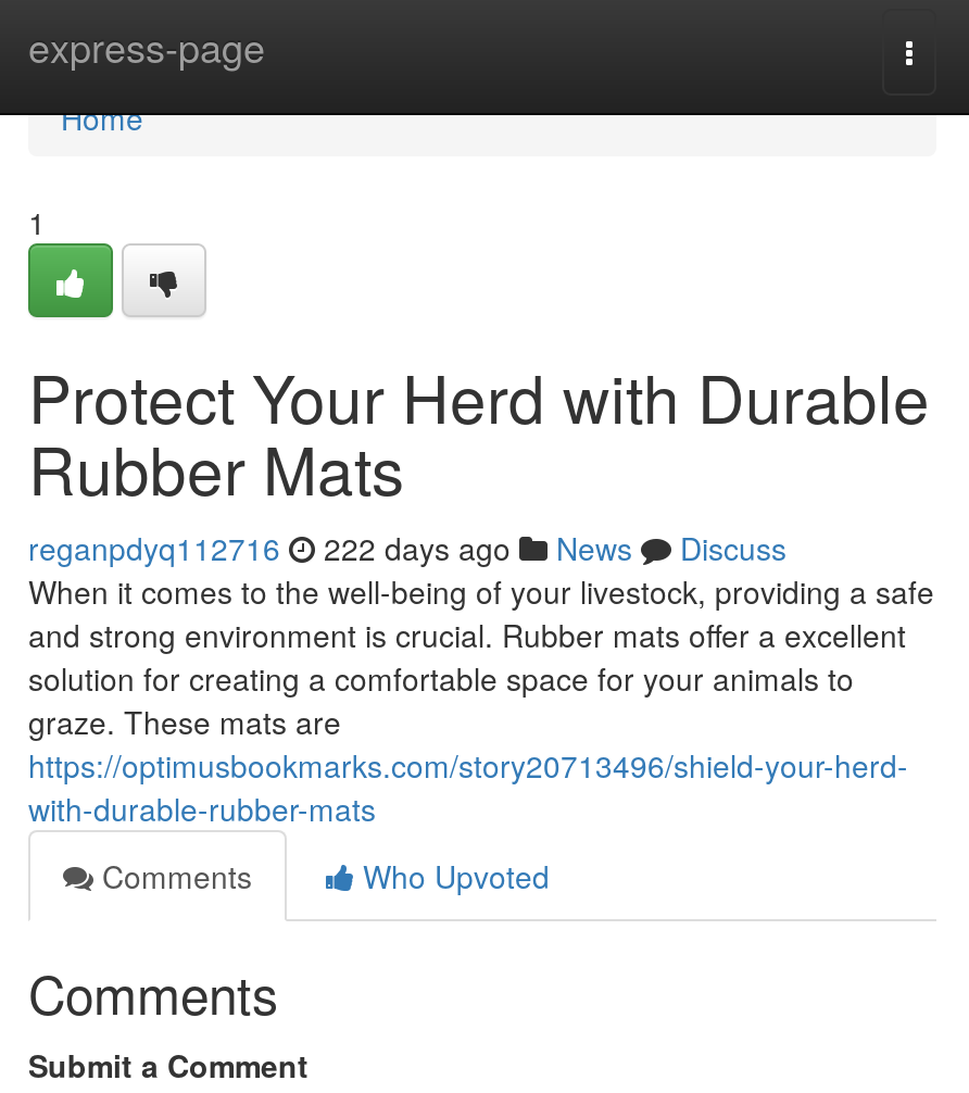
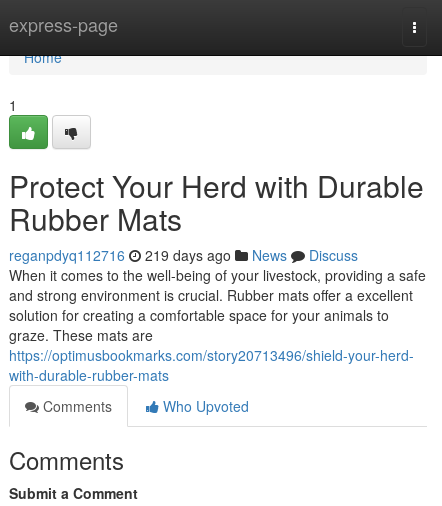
- reganpdyq112716 222 days ago News Discuss
+ reganpdyq112716 219 days ago News Discuss
